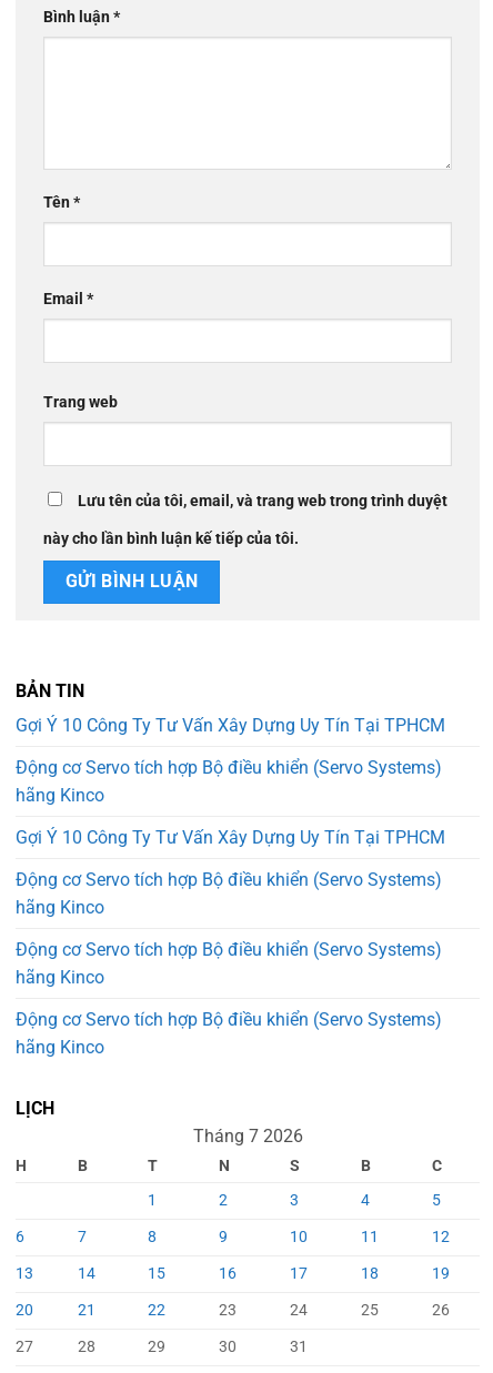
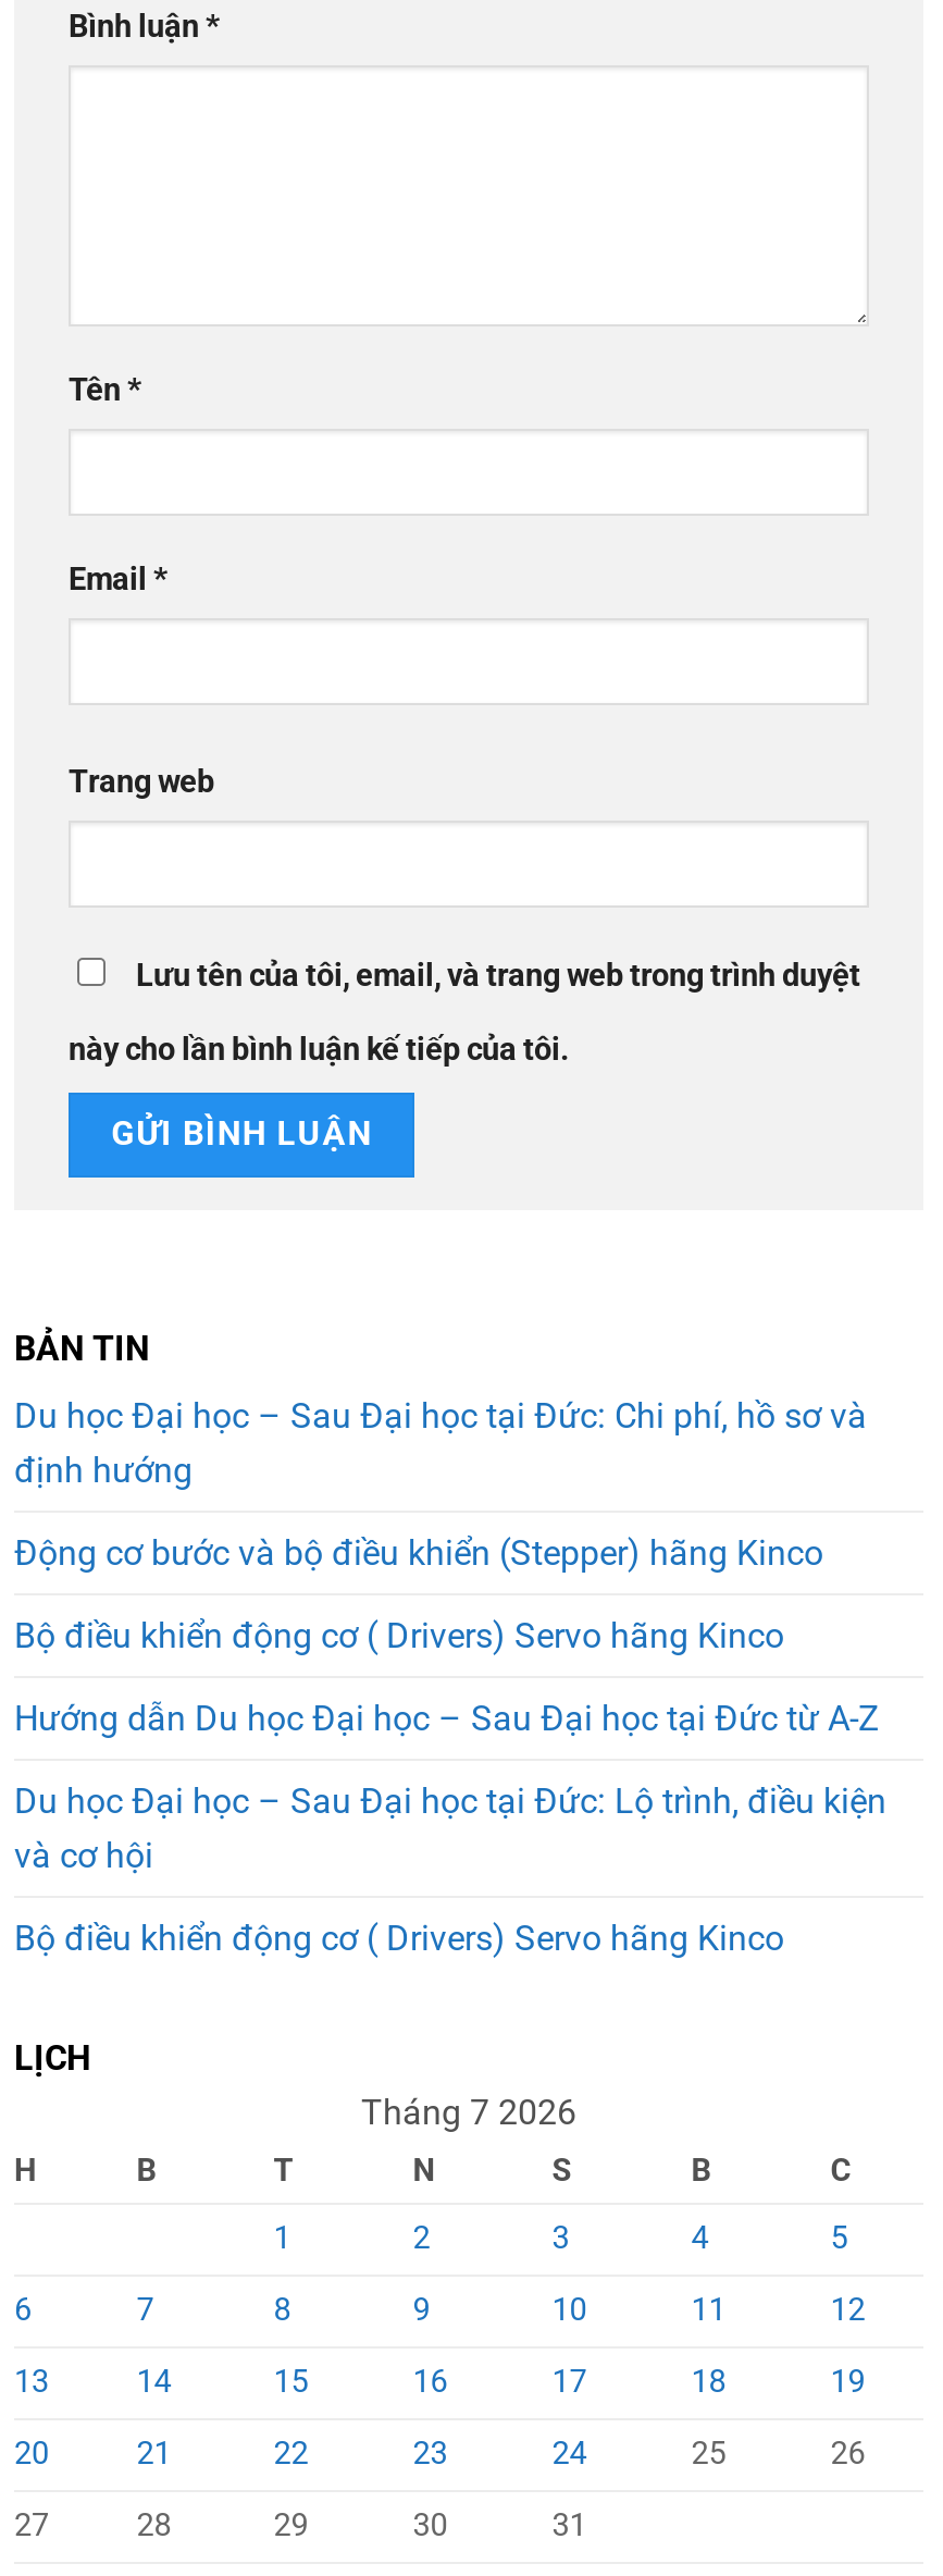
- Gợi Ý 10 Công Ty Tư Vấn Xây Dựng Uy Tín Tại TPHCM
+ Du học Đại học – Sau Đại học tại Đức: Chi phí, hồ sơ và
+ định hướng

- Động cơ Servo tích hợp Bộ điều khiển (Servo Systems)
- hãng Kinco
+ Động cơ bước và bộ điều khiển (Stepper) hãng Kinco

- Gợi Ý 10 Công Ty Tư Vấn Xây Dựng Uy Tín Tại TPHCM
+ Bộ điều khiển động cơ ( Drivers) Servo hãng Kinco

- Động cơ Servo tích hợp Bộ điều khiển (Servo Systems)
- hãng Kinco
+ Hướng dẫn Du học Đại học – Sau Đại học tại Đức từ A-Z

- Động cơ Servo tích hợp Bộ điều khiển (Servo Systems)
- hãng Kinco
+ Du học Đại học – Sau Đại học tại Đức: Lộ trình, điều kiện
+ và cơ hội

- Động cơ Servo tích hợp Bộ điều khiển (Servo Systems)
- hãng Kinco
+ Bộ điều khiển động cơ ( Drivers) Servo hãng Kinco
